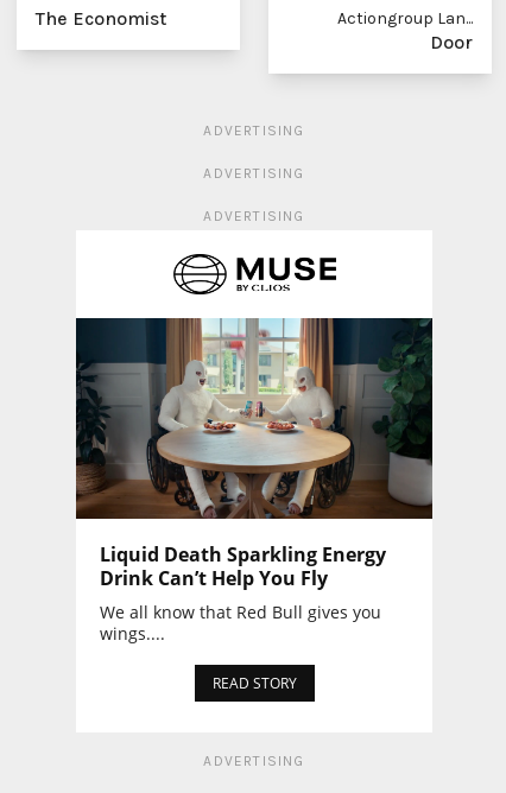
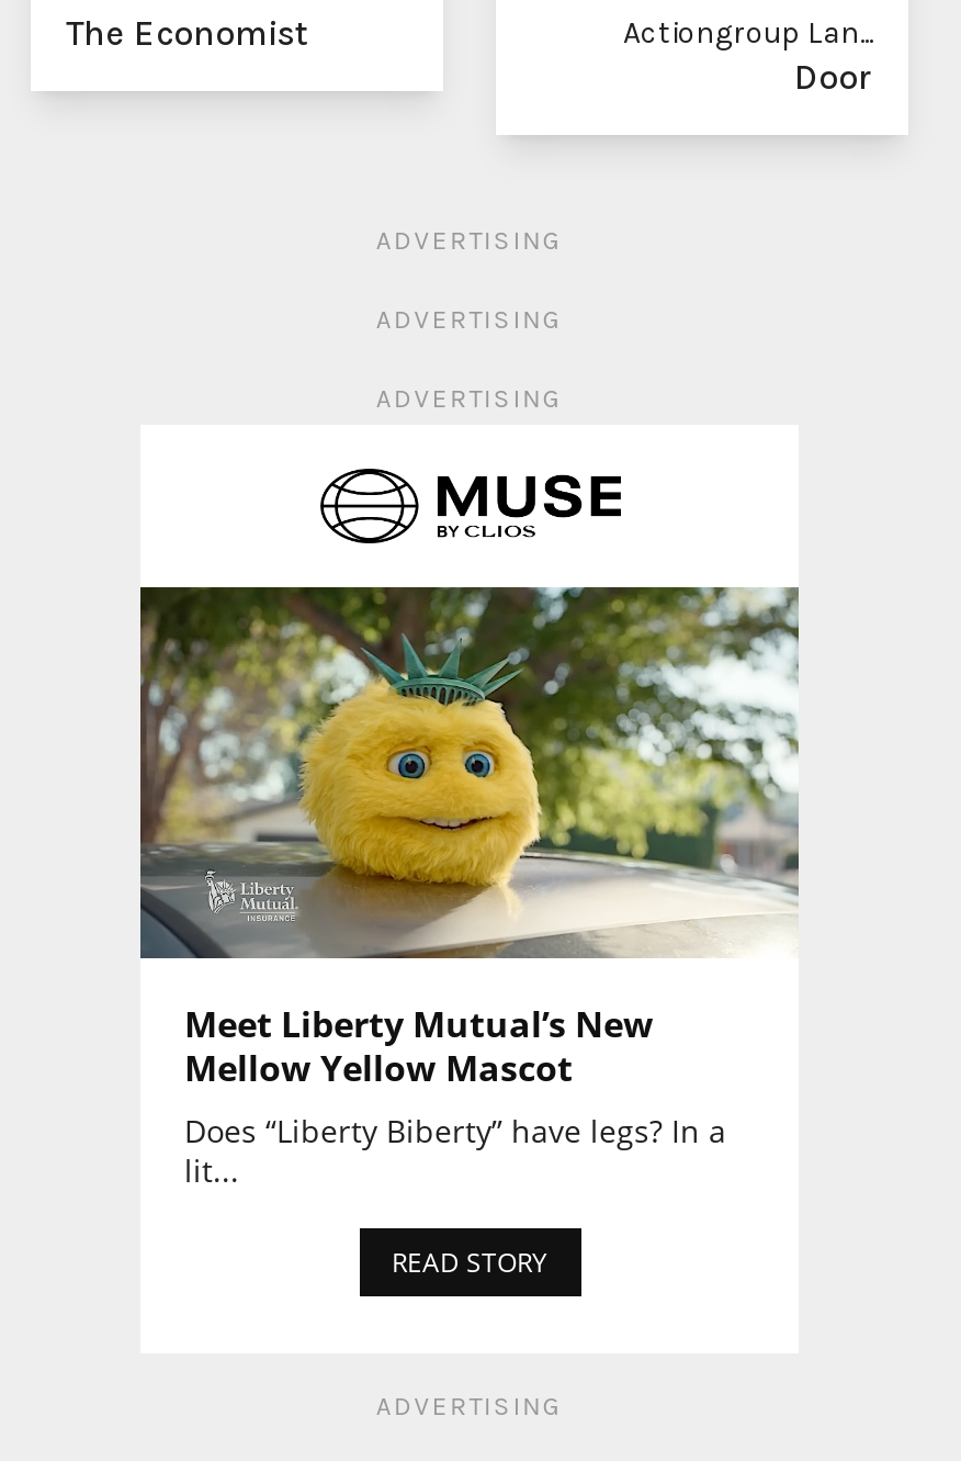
- [image]
- Liquid Death Sparkling Energy
- Drink Can’t Help You Fly
- We all know that Red Bull gives you
- wings....
+ [image]
+ Meet Liberty Mutual’s New
+ Mellow Yellow Mascot
+ Does “Liberty Biberty” have legs? In a
+ lit...
